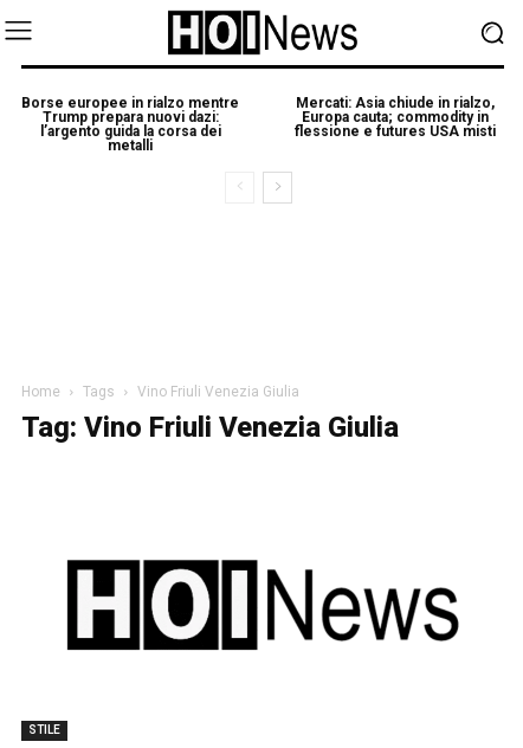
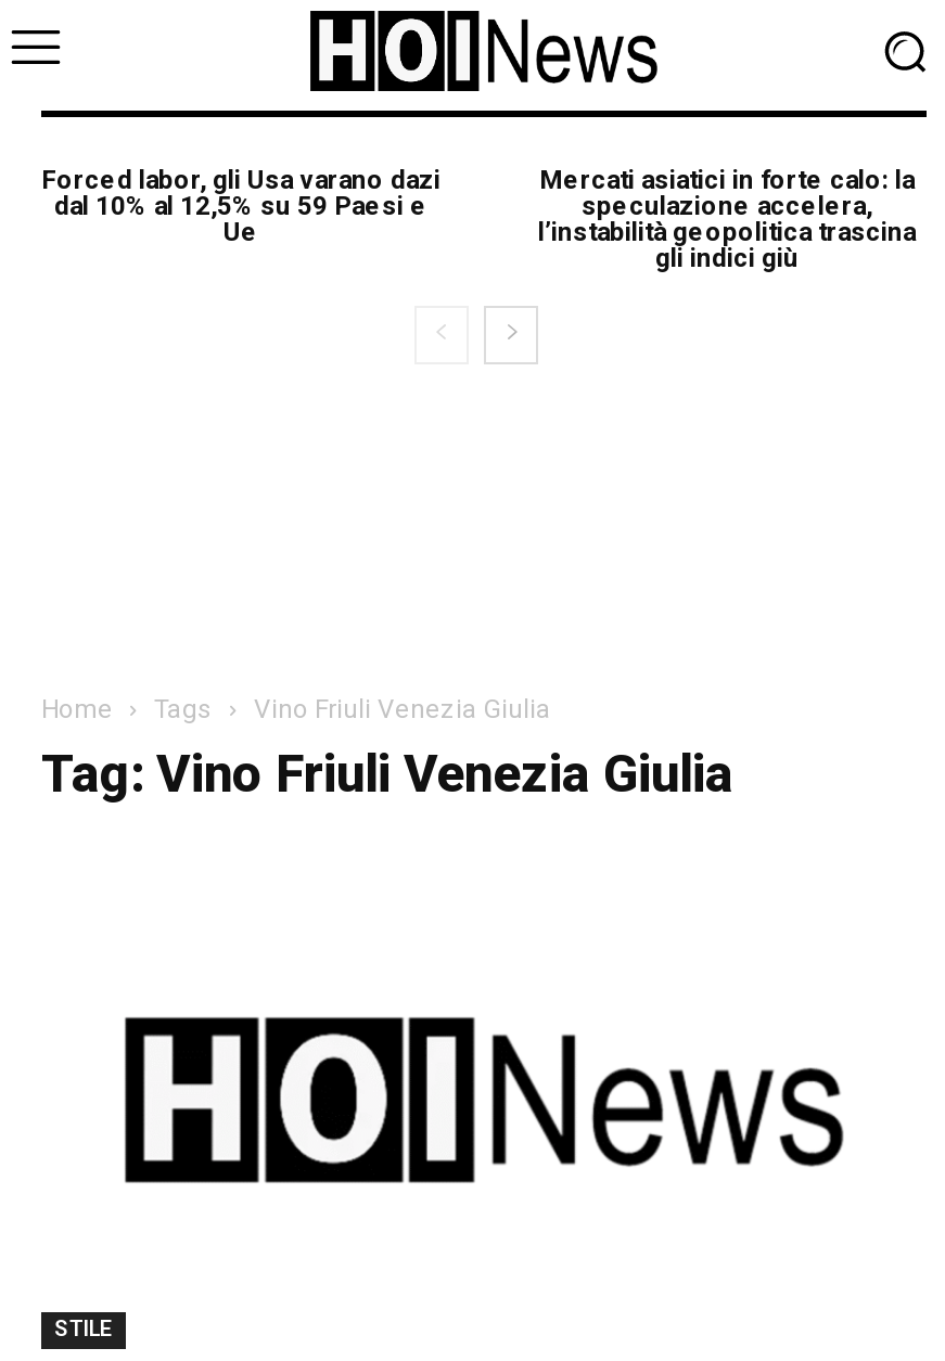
- Borse europee in rialzo mentre
- Trump prepara nuovi dazi:
- l’argento guida la corsa dei
- metalli
+ Forced labor, gli Usa varano dazi
+ dal 10% al 12,5% su 59 Paesi e
+ Ue

- Mercati: Asia chiude in rialzo,
- Europa cauta; commodity in
- flessione e futures USA misti
+ Mercati asiatici in forte calo: la
+ speculazione accelera,
+ l’instabilità geopolitica trascina
+ gli indici giù
